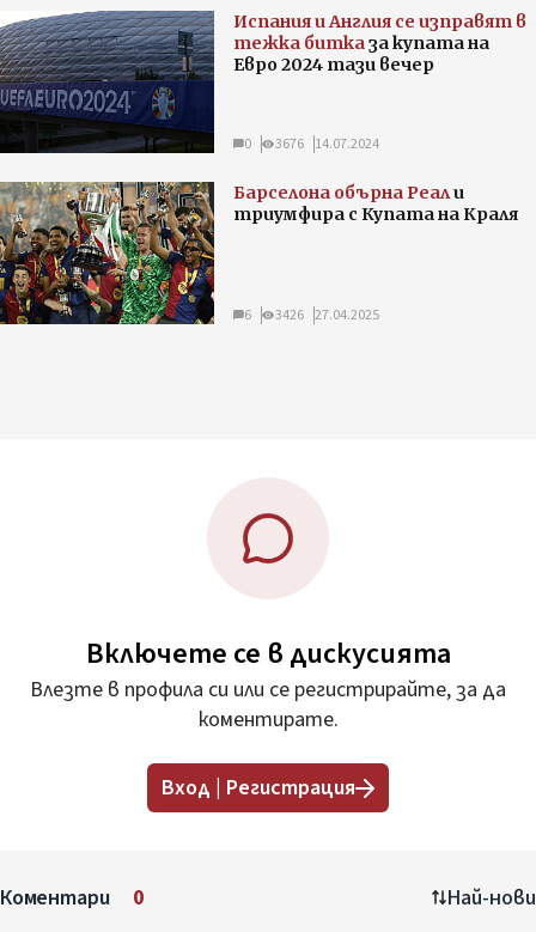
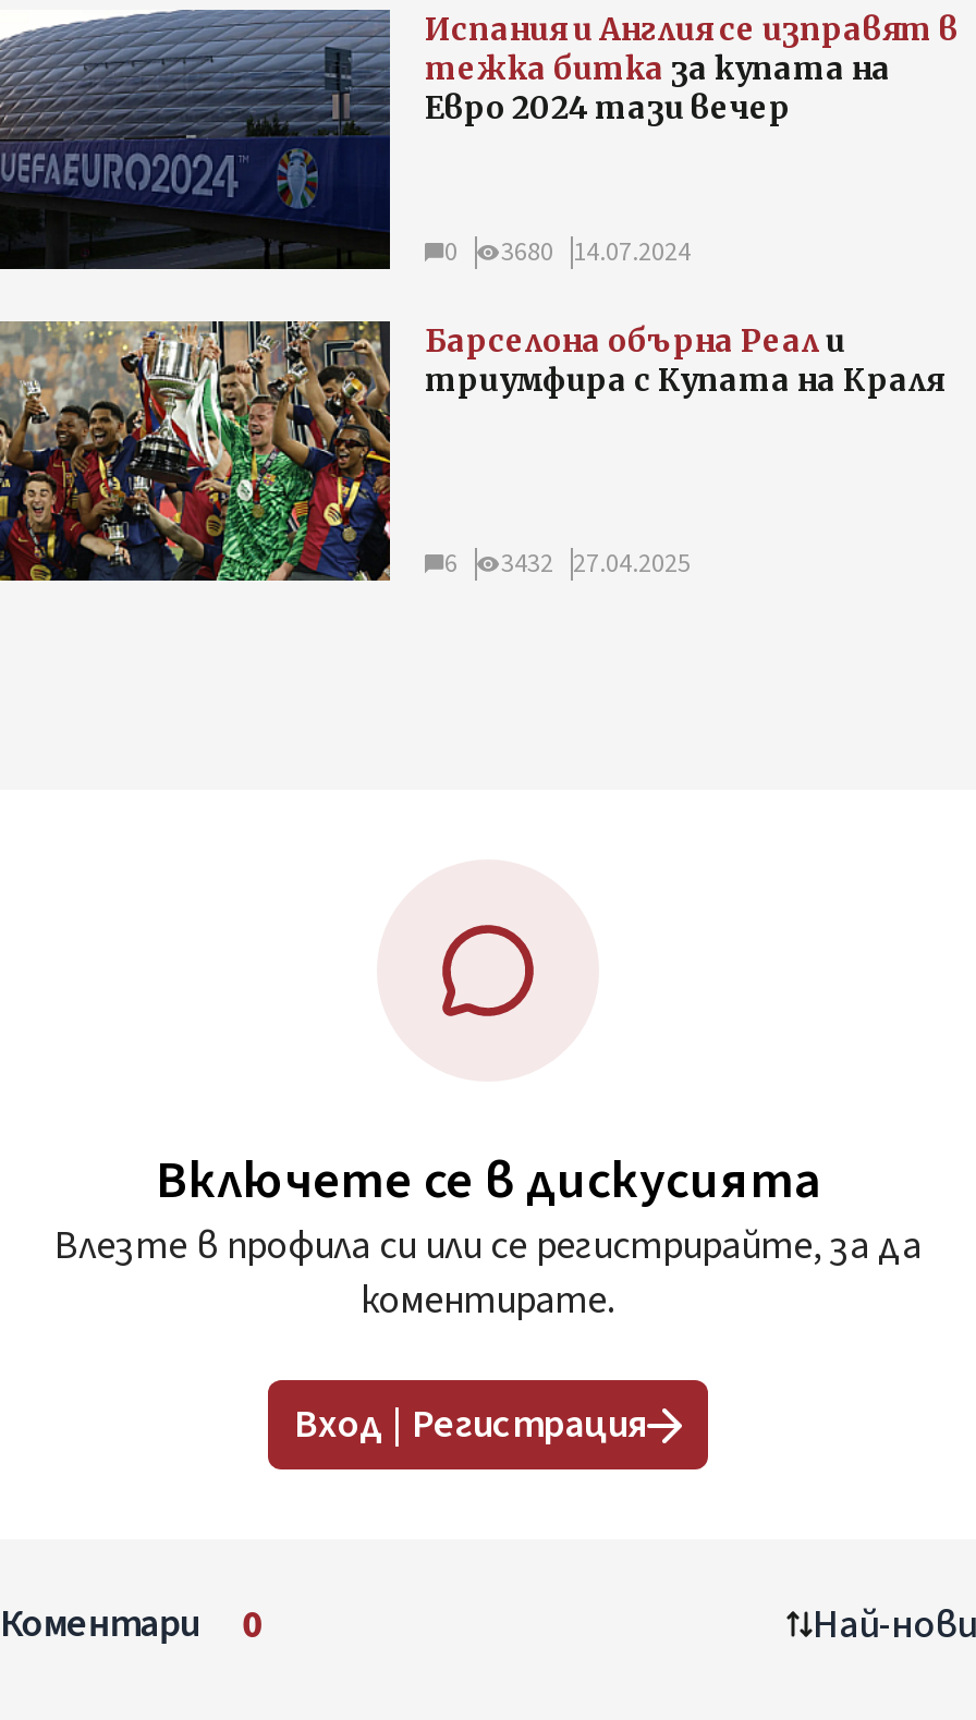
- 0 3676 14.07.2024
+ 0 3680 14.07.2024

- 6 3426 27.04.2025
+ 6 3432 27.04.2025
